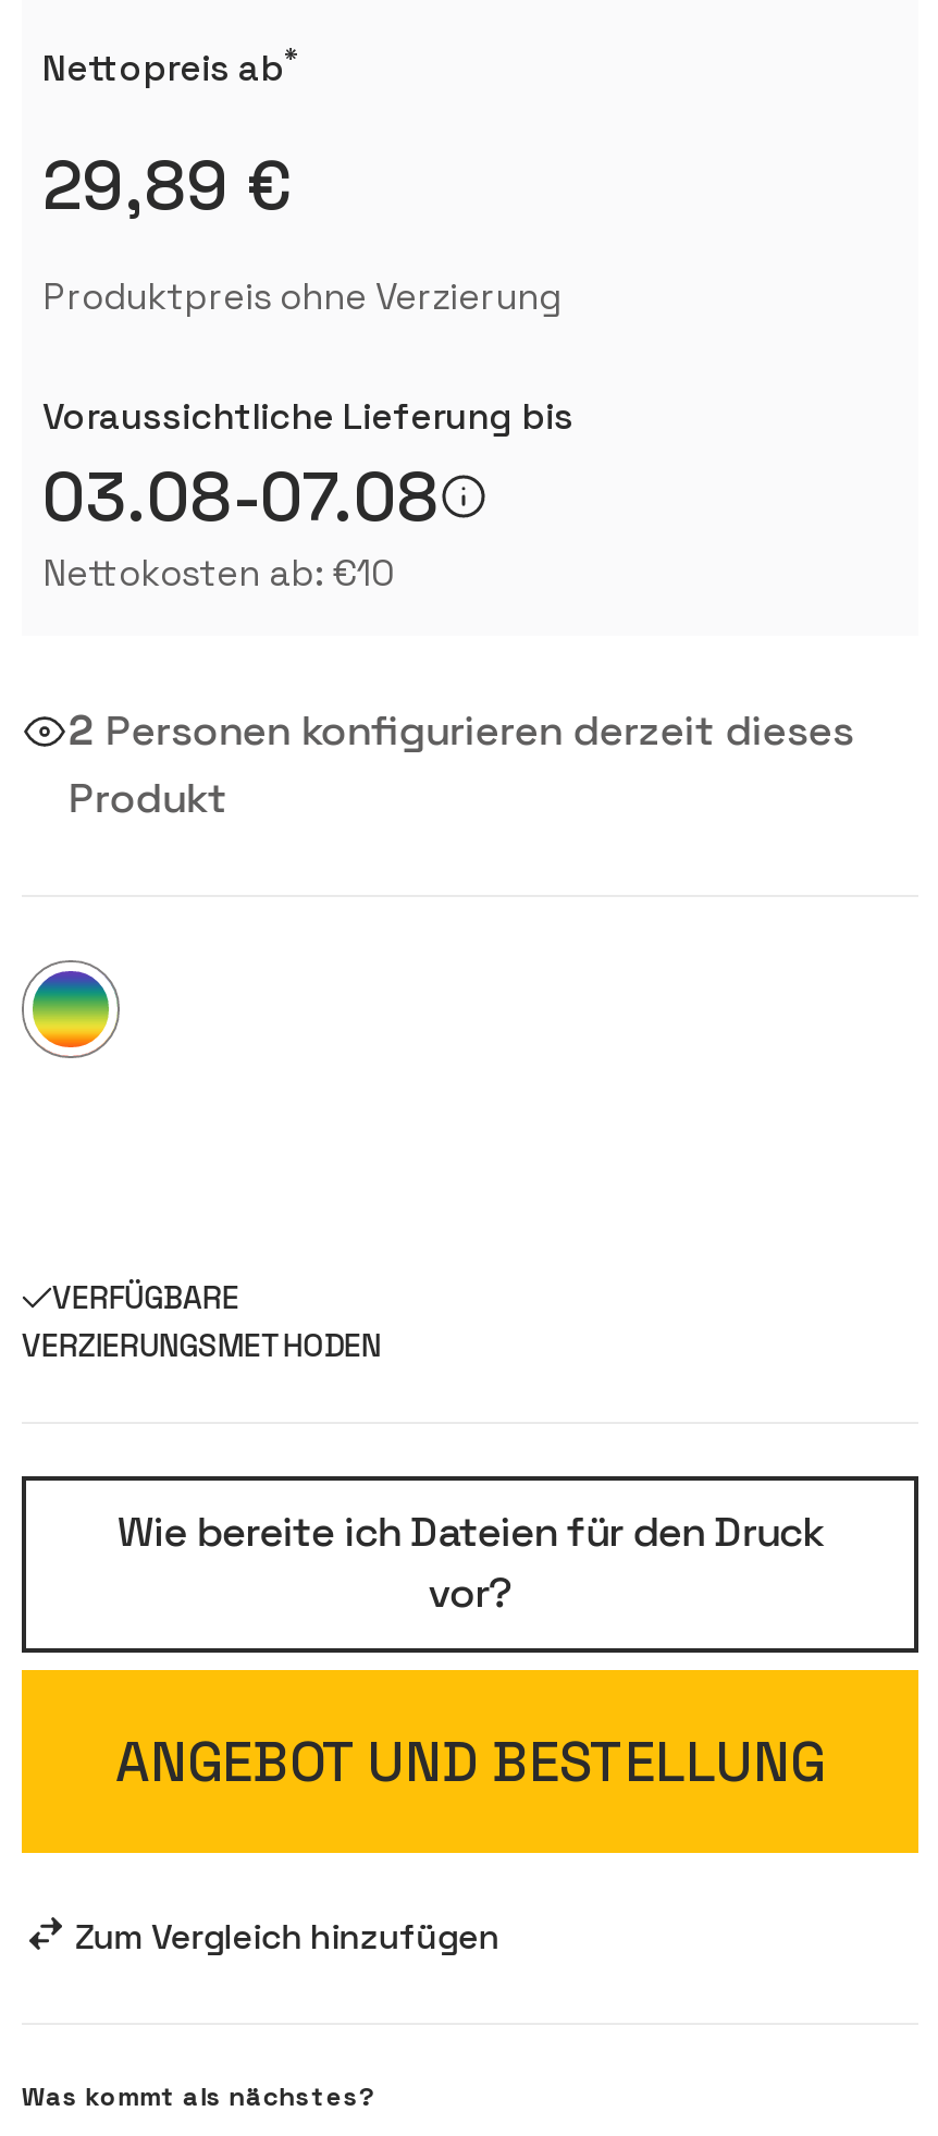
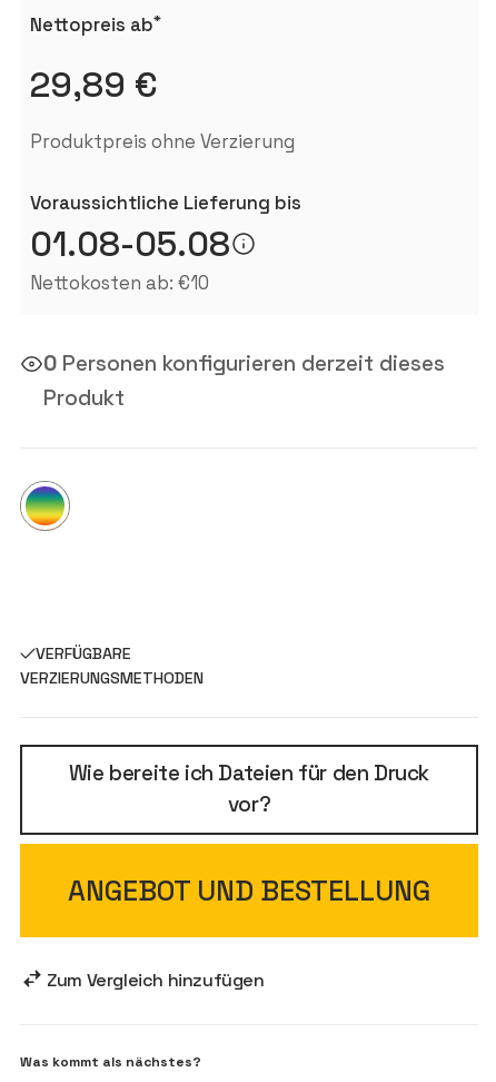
- 03.08-07.08
+ 01.08-05.08

- 2 Personen konfigurieren derzeit dieses
+ 0 Personen konfigurieren derzeit dieses
